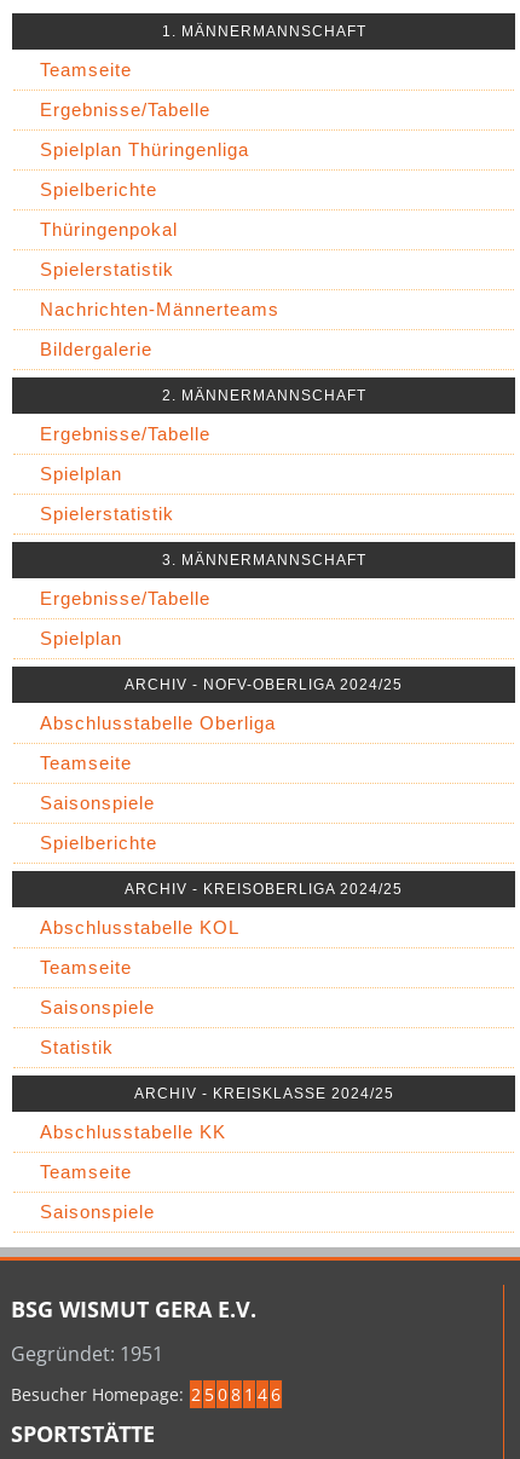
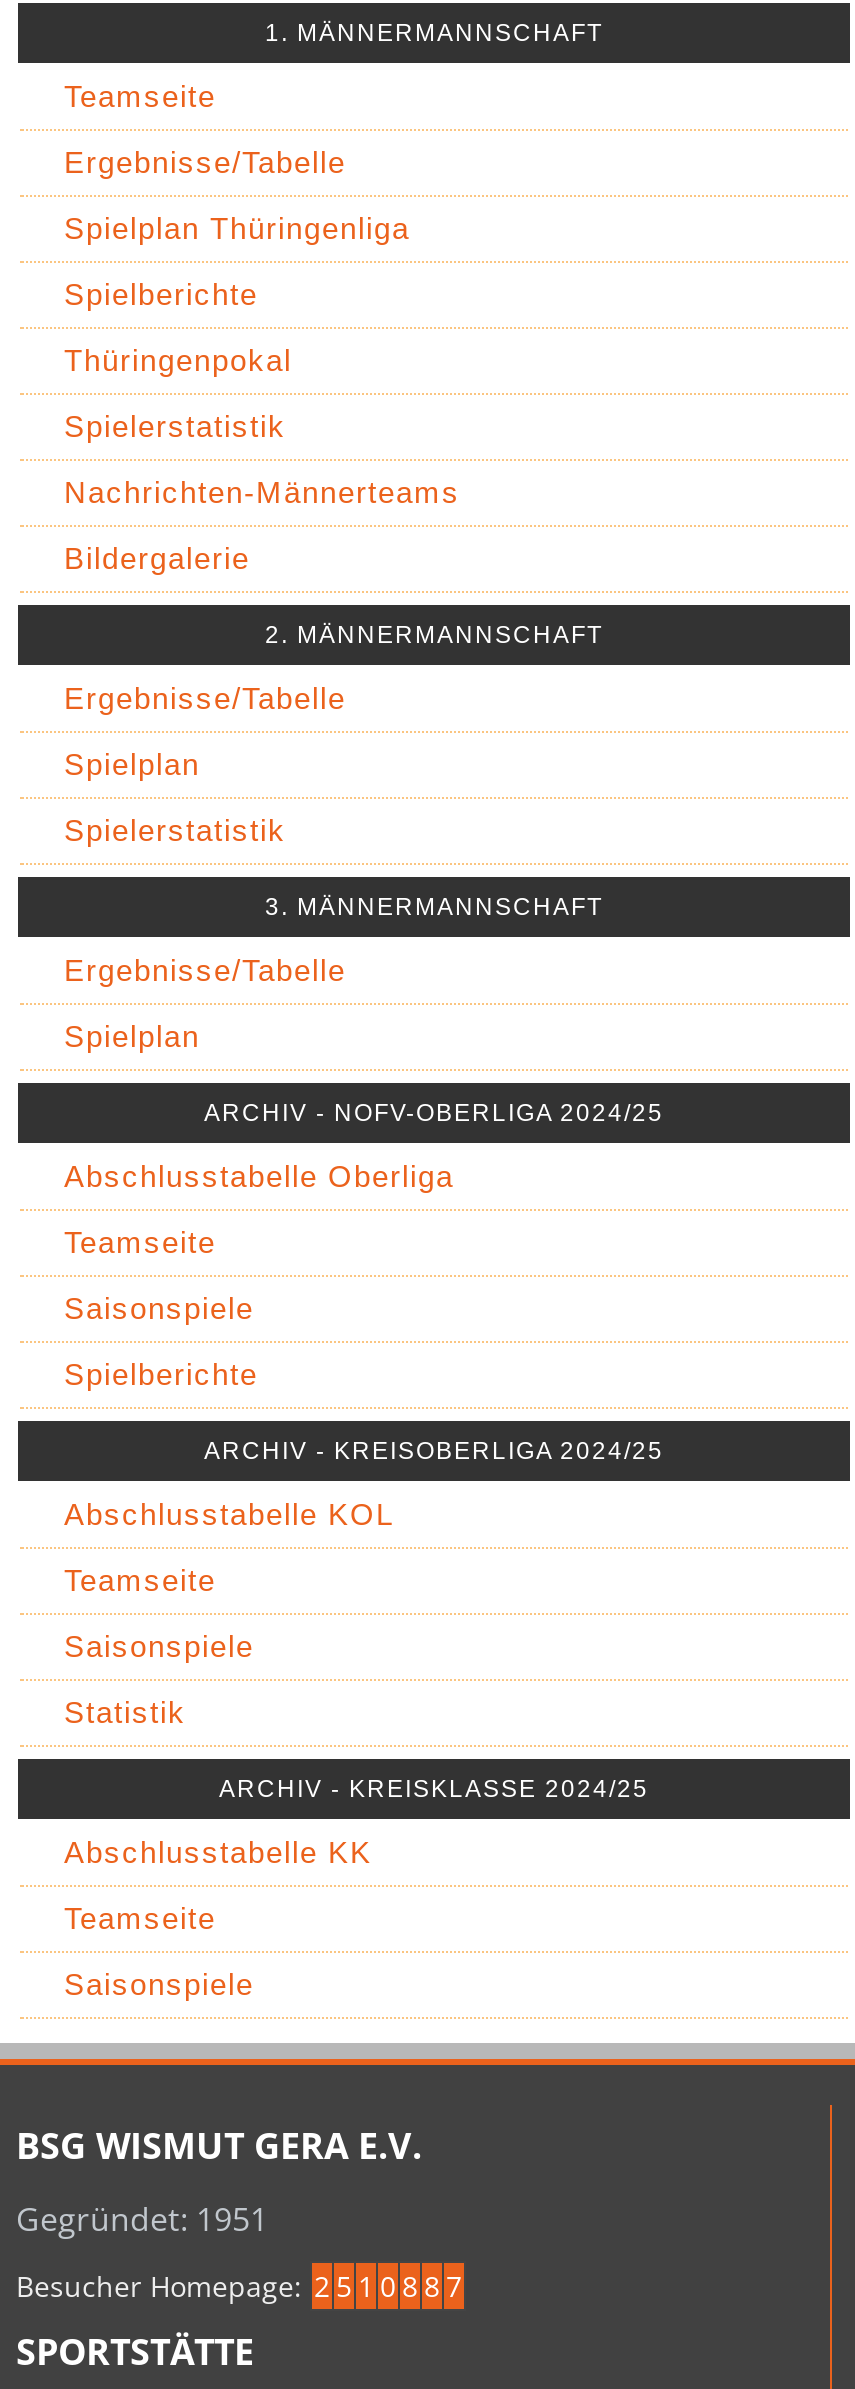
- Besucher Homepage: 2 5 0 8 1 4 6
+ Besucher Homepage: 2 5 1 0 8 8 7
